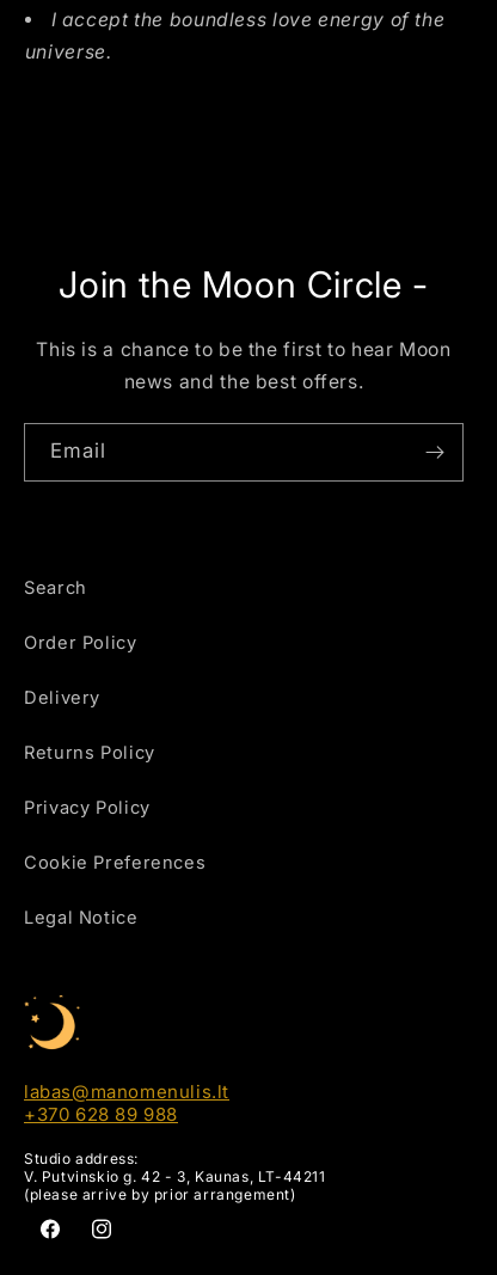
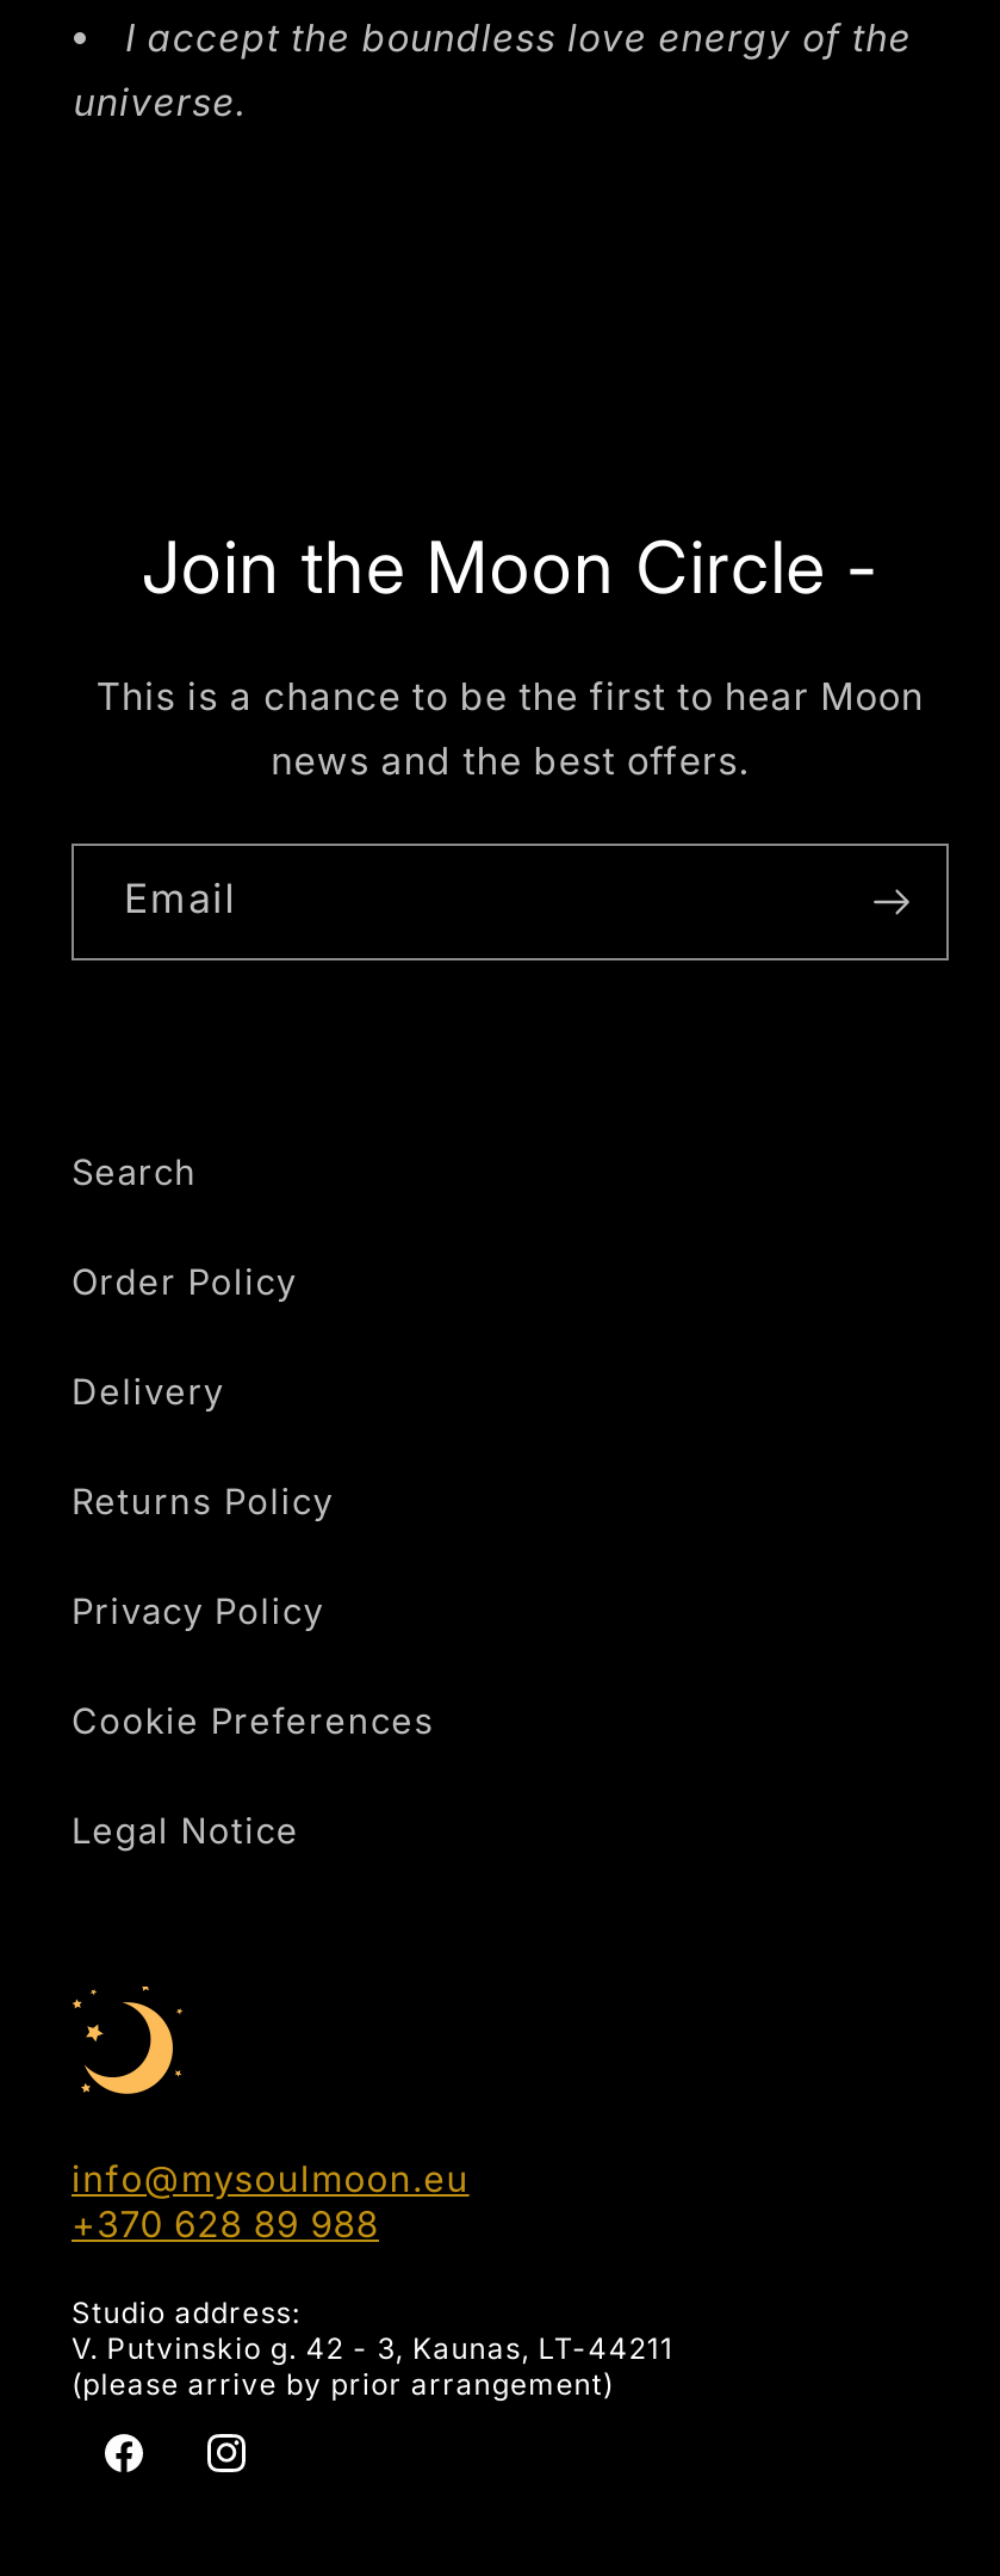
- labas@manomenulis.lt
+ info@mysoulmoon.eu
